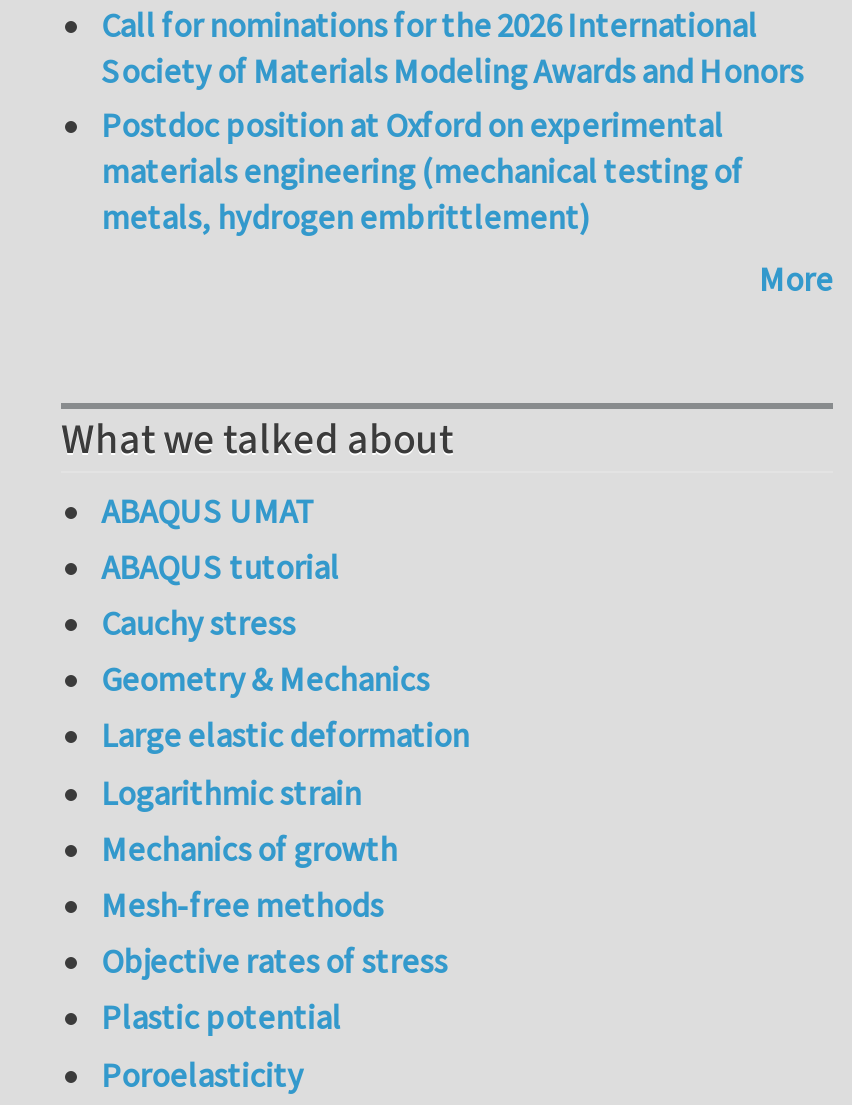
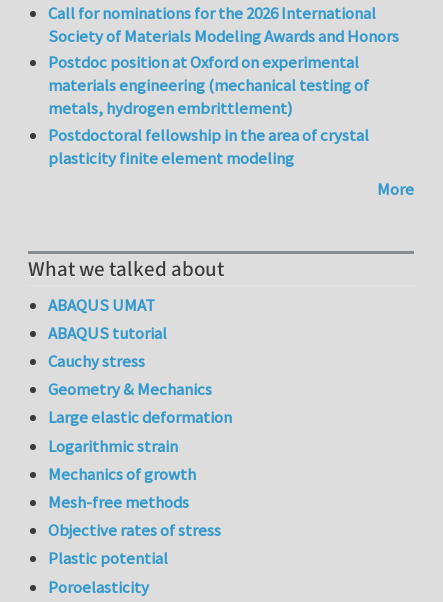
+ Postdoctoral fellowship in the area of crystal
+ plasticity finite element modeling
